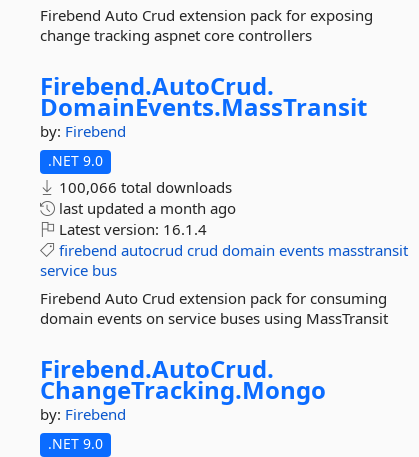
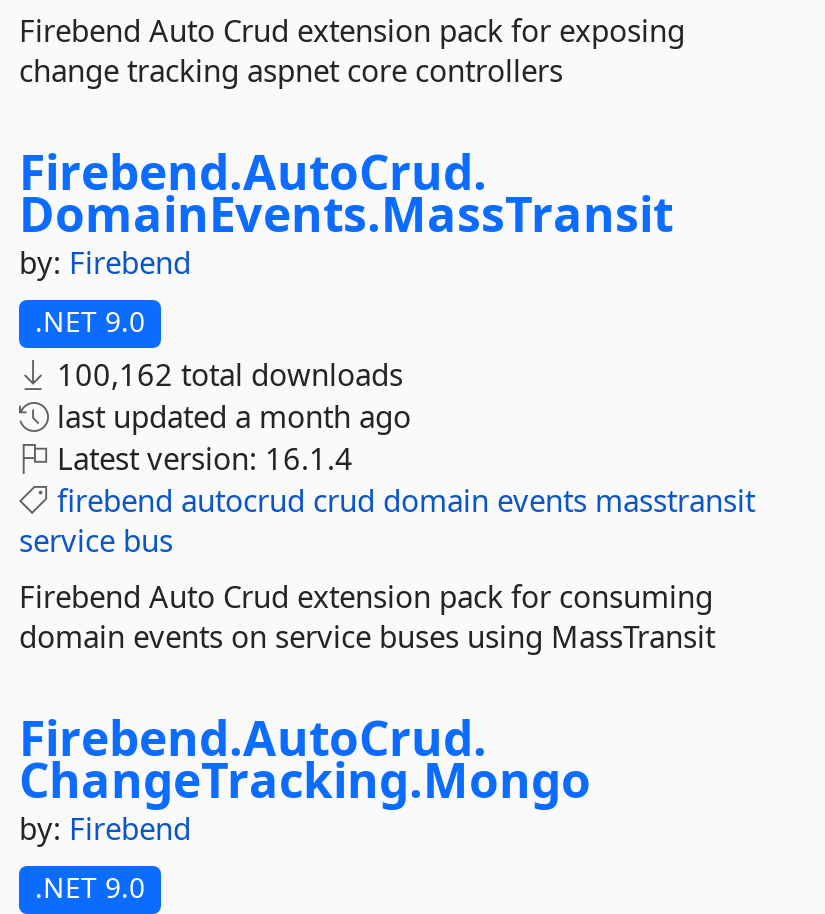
- 100,066 total downloads
+ 100,162 total downloads
